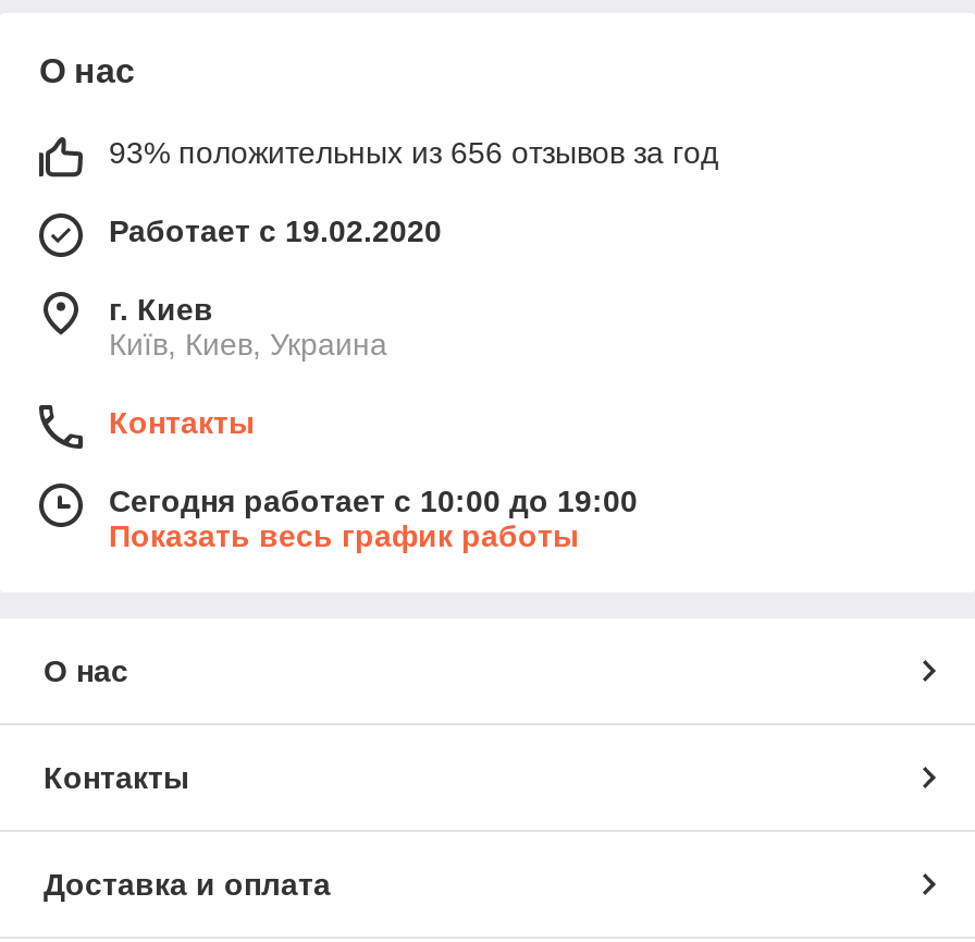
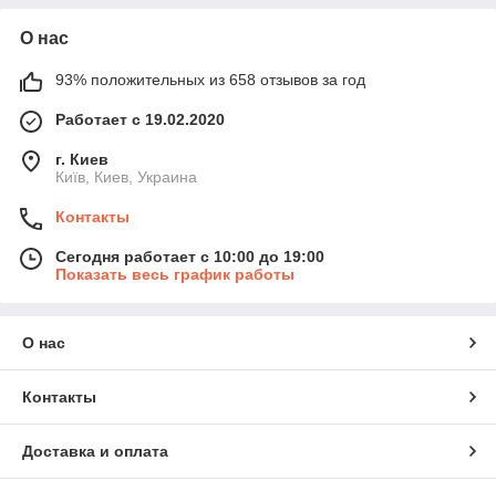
- 93% положительных из 656 отзывов за год
+ 93% положительных из 658 отзывов за год
